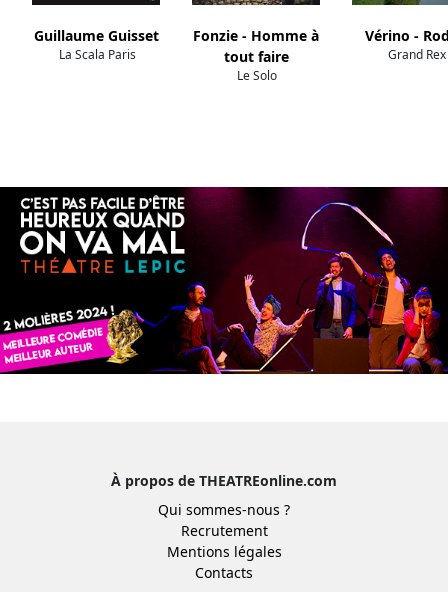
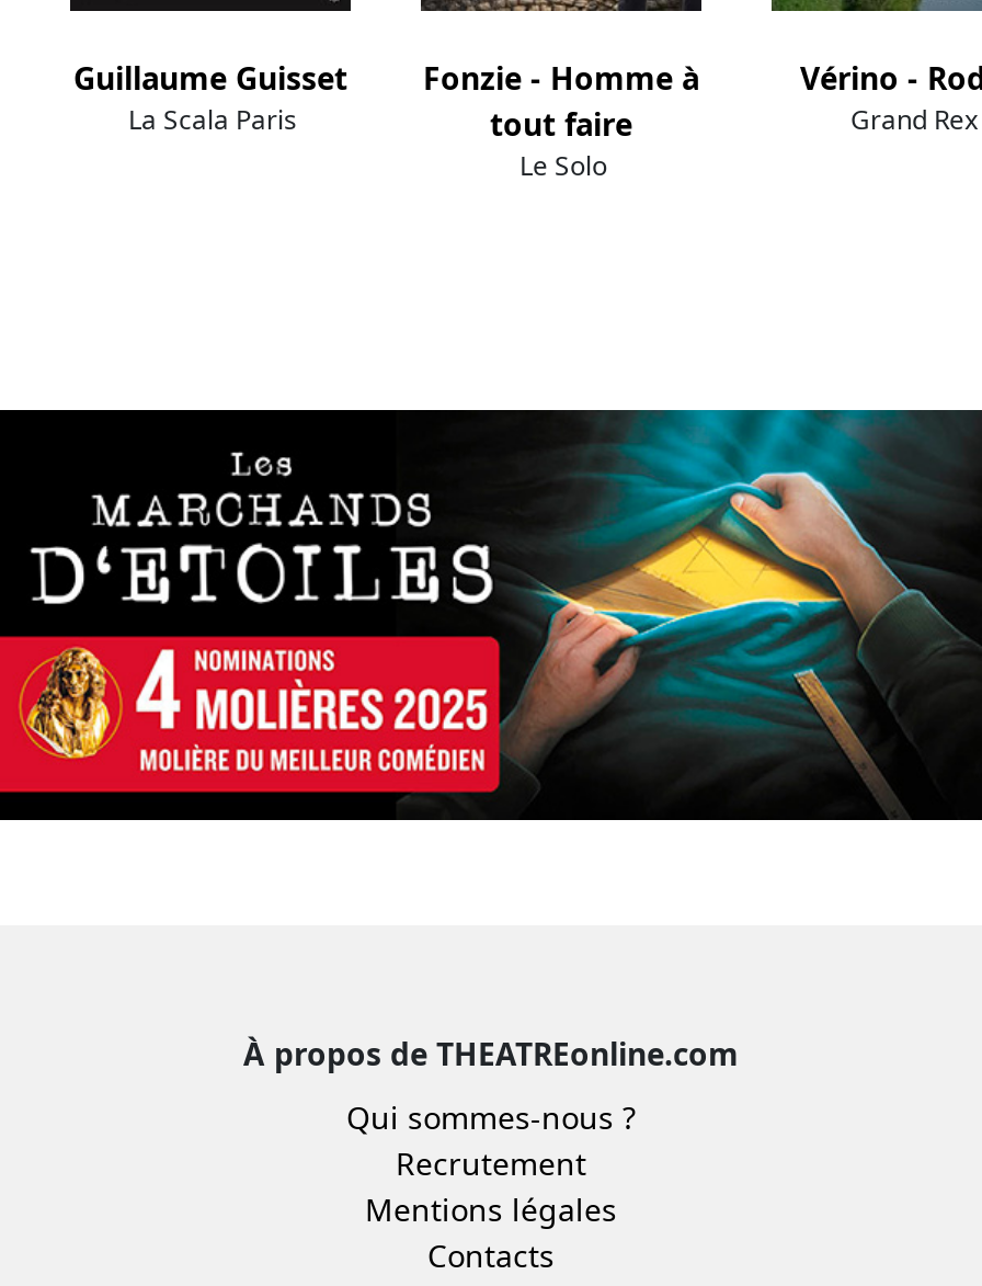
- [image]
+ [image]
